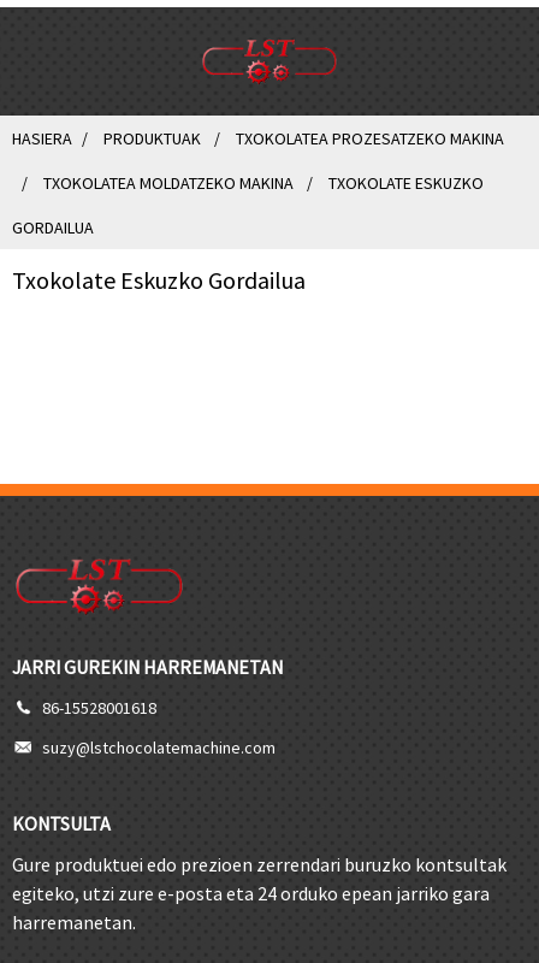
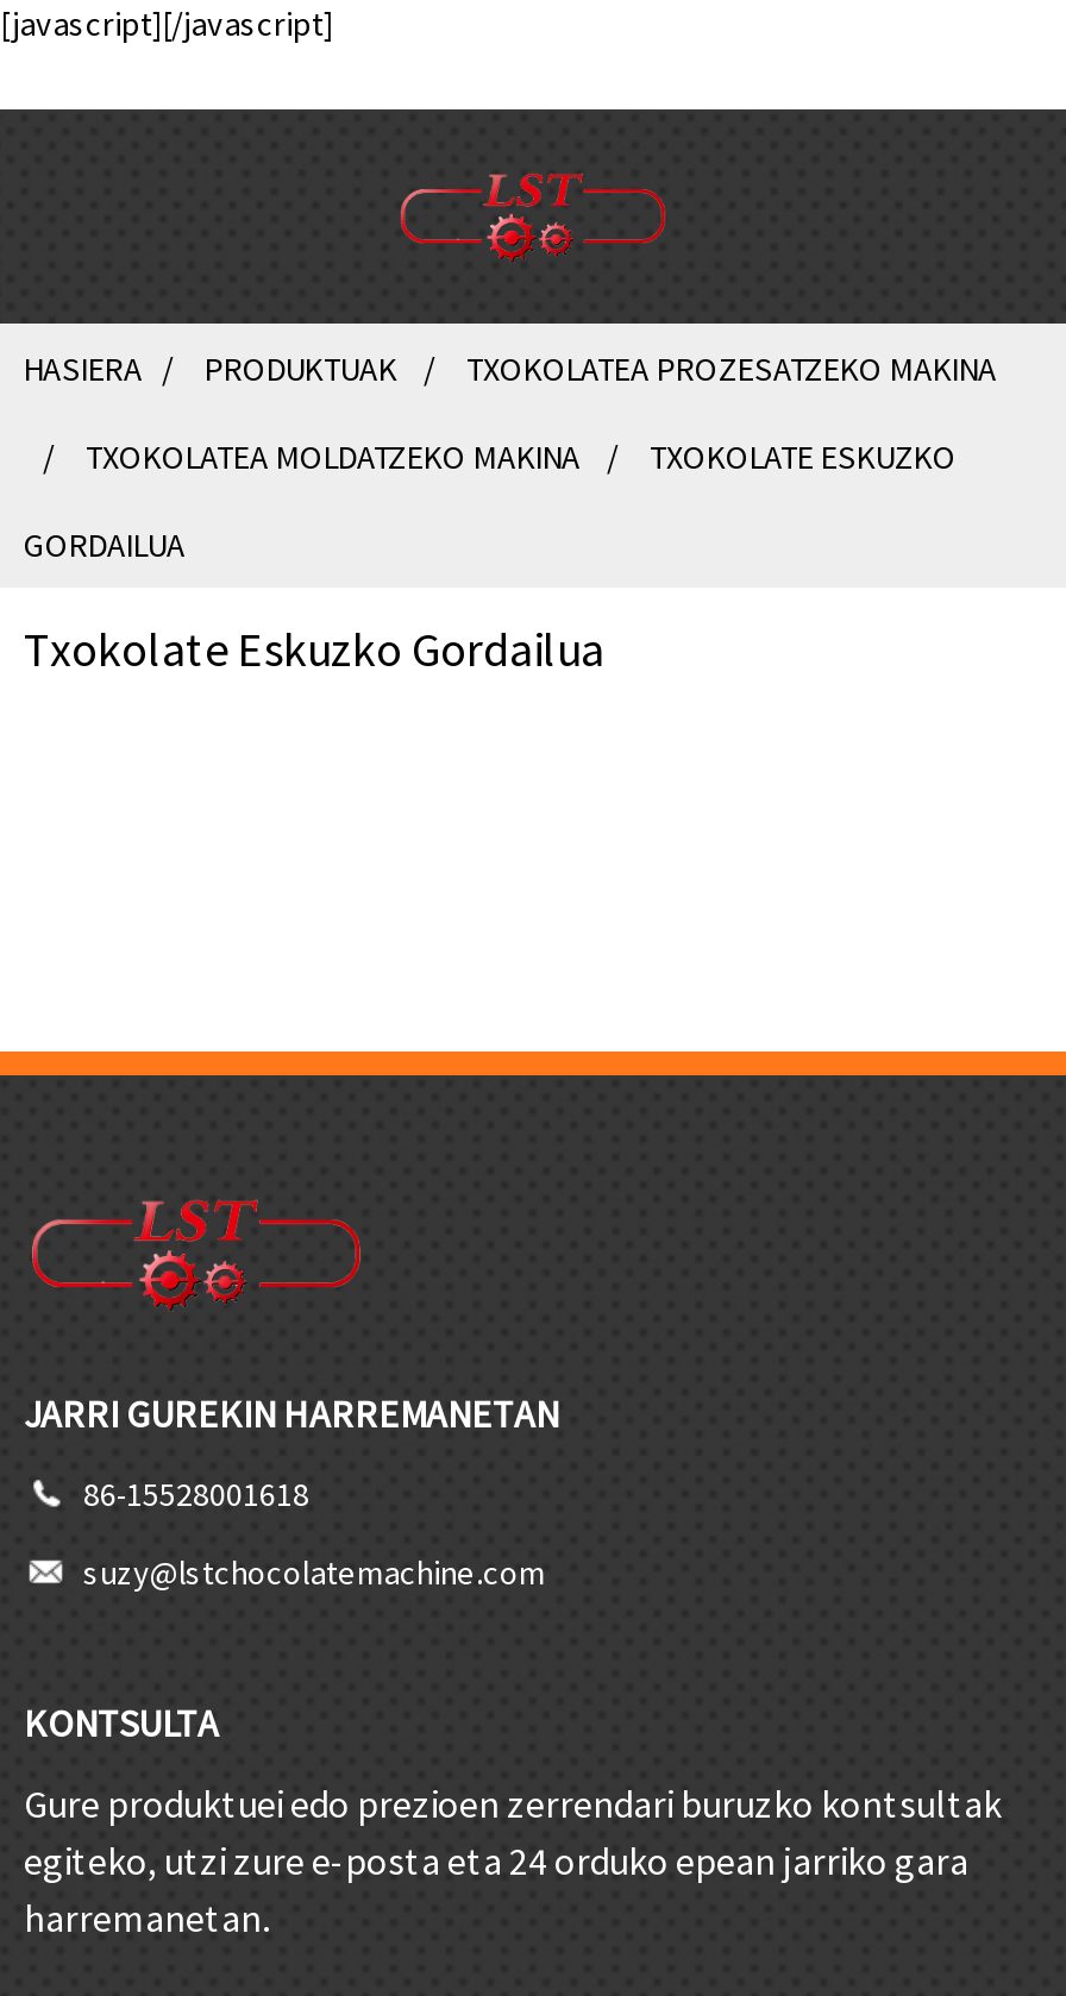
+ [javascript][/javascript]
